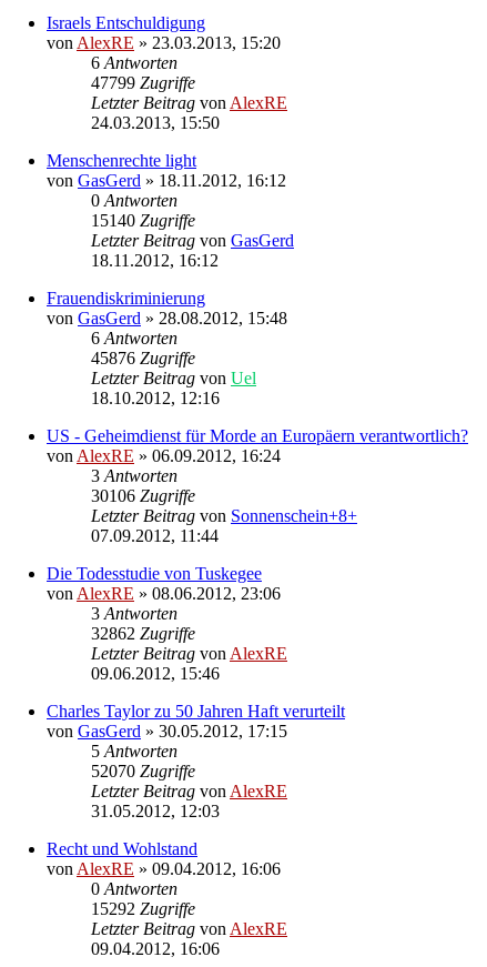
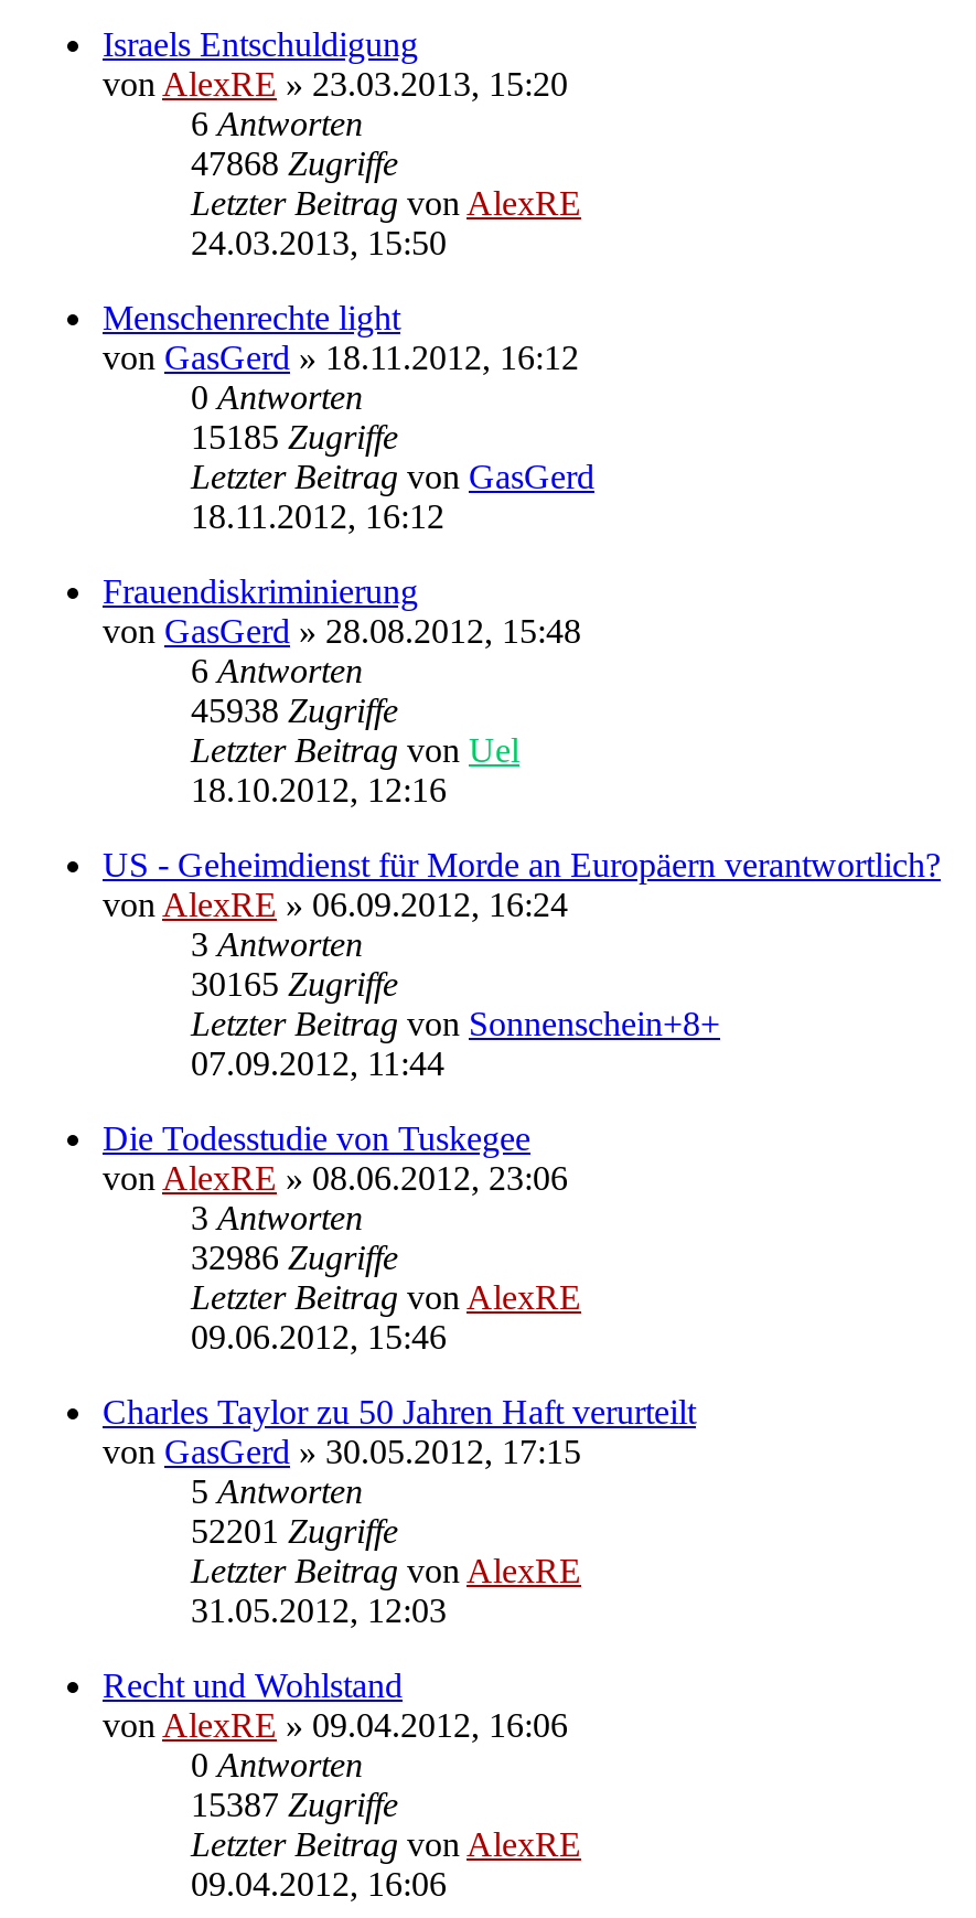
- 47799 Zugriffe
+ 47868 Zugriffe

- 15140 Zugriffe
+ 15185 Zugriffe

- 45876 Zugriffe
+ 45938 Zugriffe

- 30106 Zugriffe
+ 30165 Zugriffe

- 32862 Zugriffe
+ 32986 Zugriffe

- 52070 Zugriffe
+ 52201 Zugriffe

- 15292 Zugriffe
+ 15387 Zugriffe
